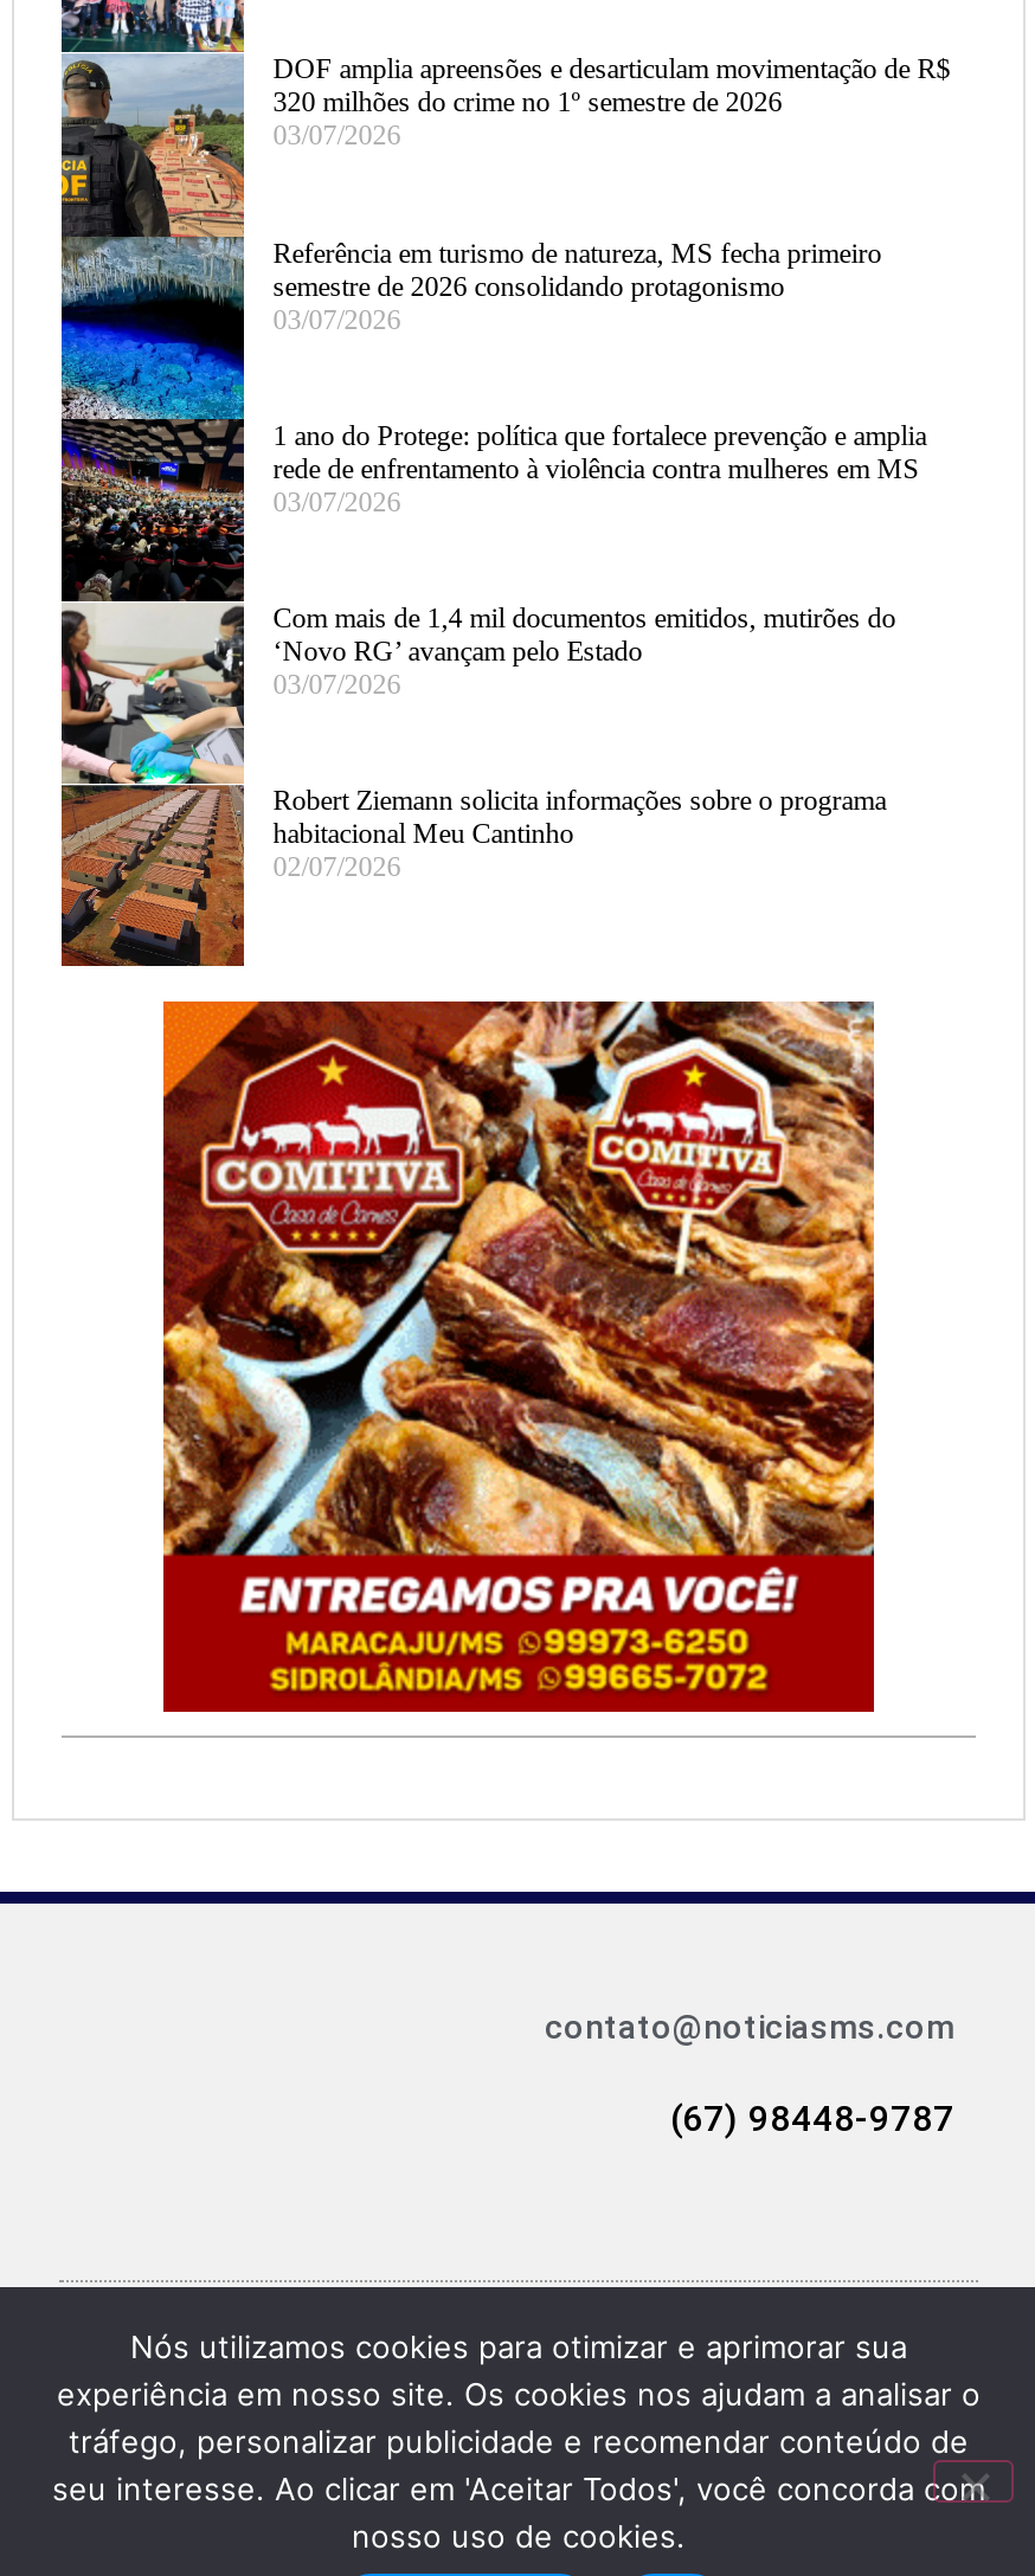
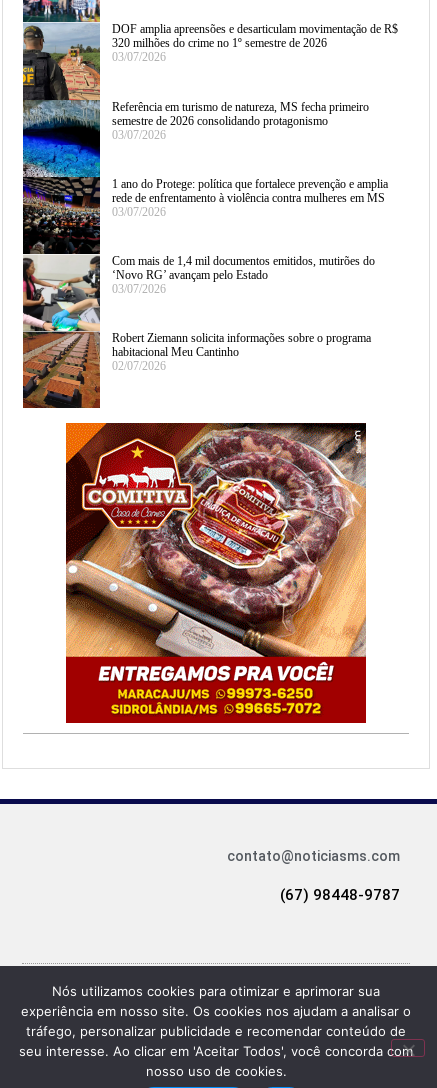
- [image]
+ [image]
